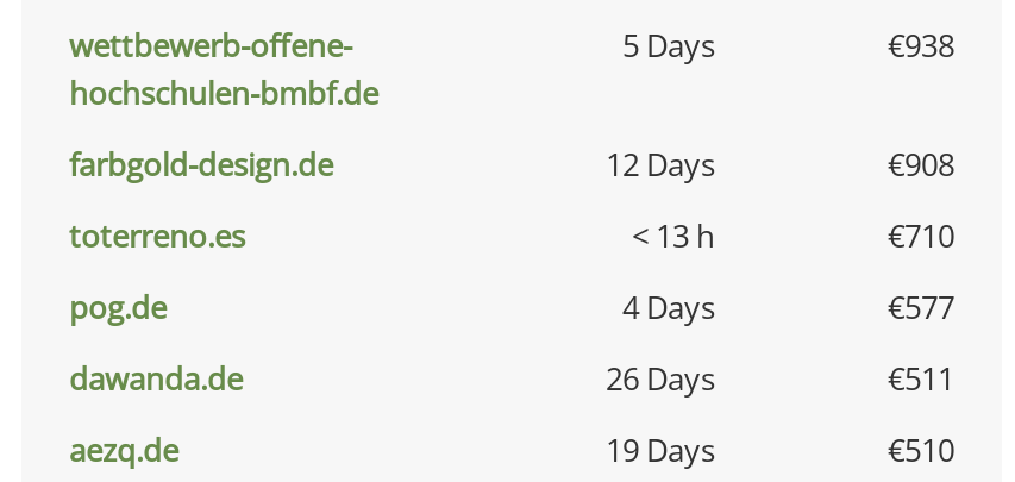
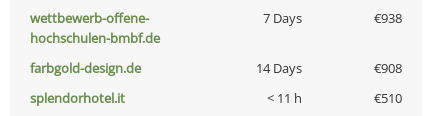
- 5 Days
+ 7 Days

- 12 Days
+ 14 Days

- toterreno.es
- < 13 h
- €710
- pog.de
- 4 Days
- €577
- dawanda.de
- 26 Days
- €511
- aezq.de
- 19 Days
+ splendorhotel.it
+ < 11 h
